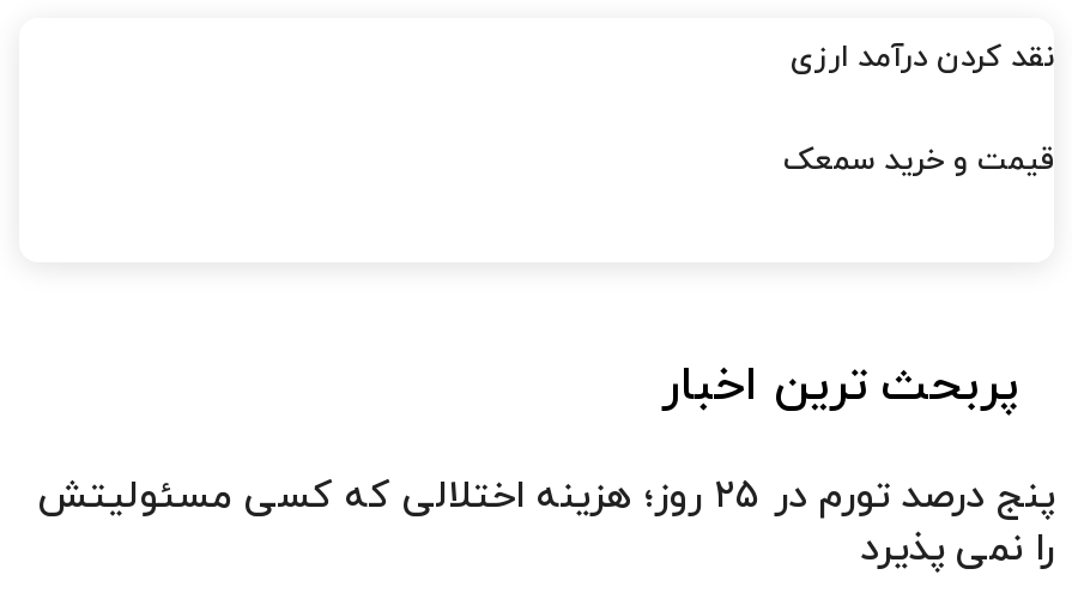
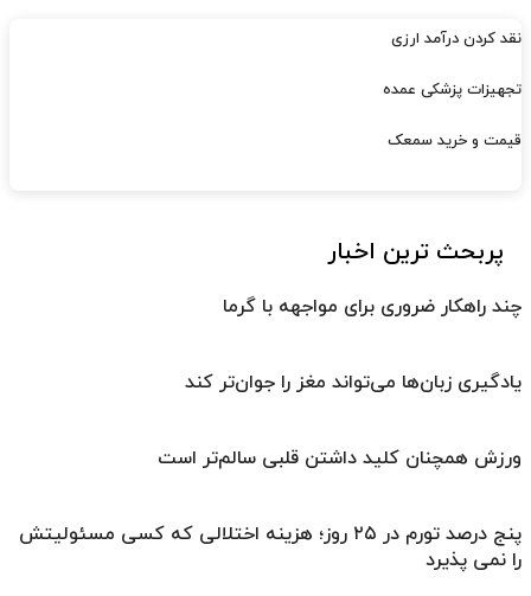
+ تجهیزات پزشکی عمده

+ چند راهکار ضروری برای مواجهه با گرما
+ یادگیری زبان‌ها می‌تواند مغز را جوان‌تر کند
+ ورزش همچنان کلید داشتن قلبی سالم‌تر است
